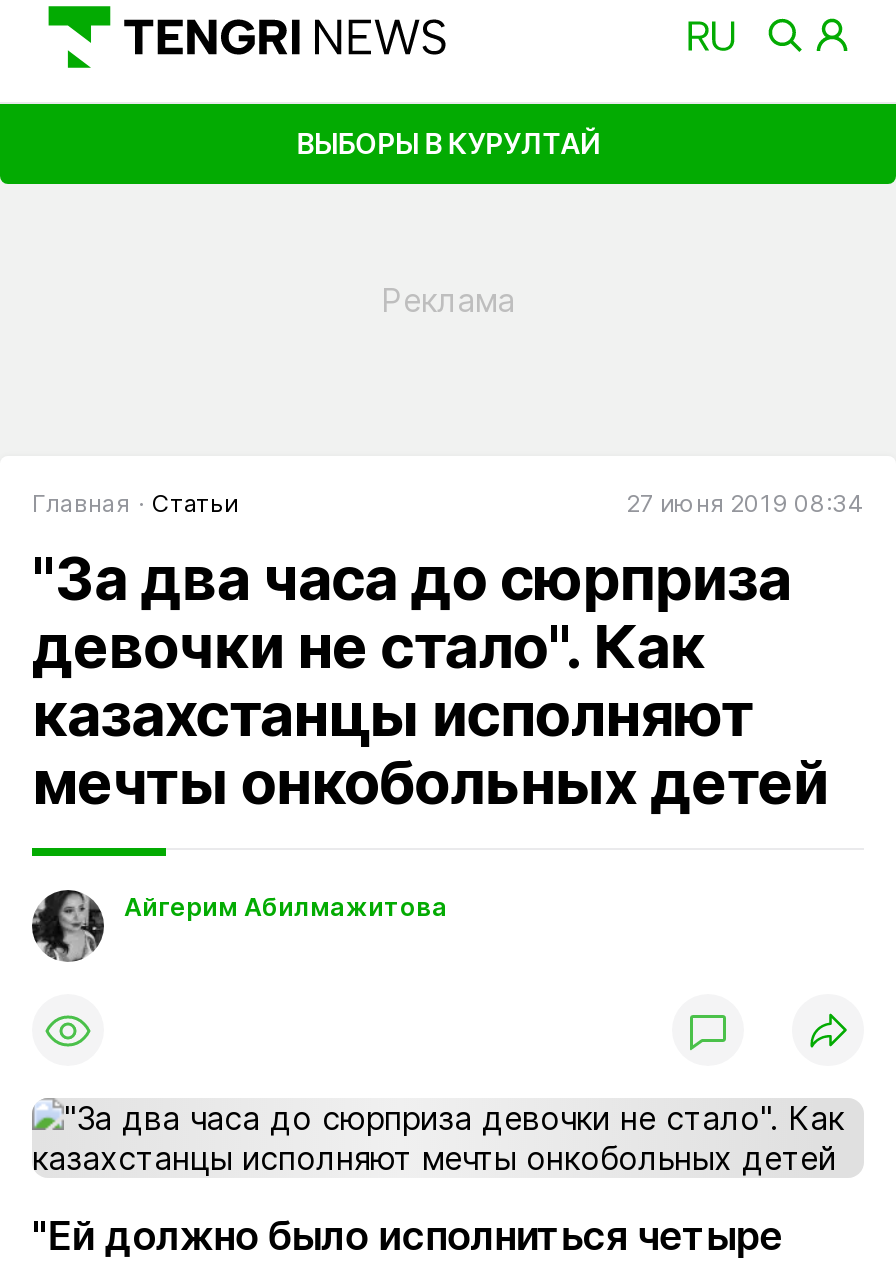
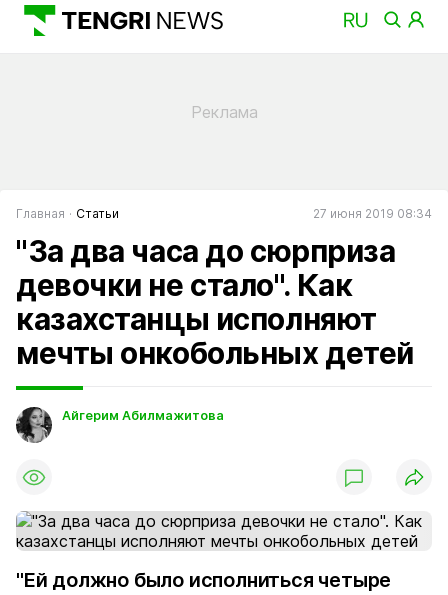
- ВЫБОРЫ В КУРУЛТАЙ
